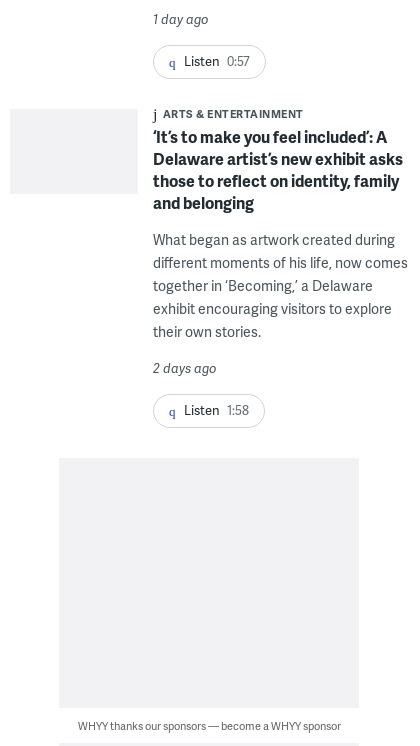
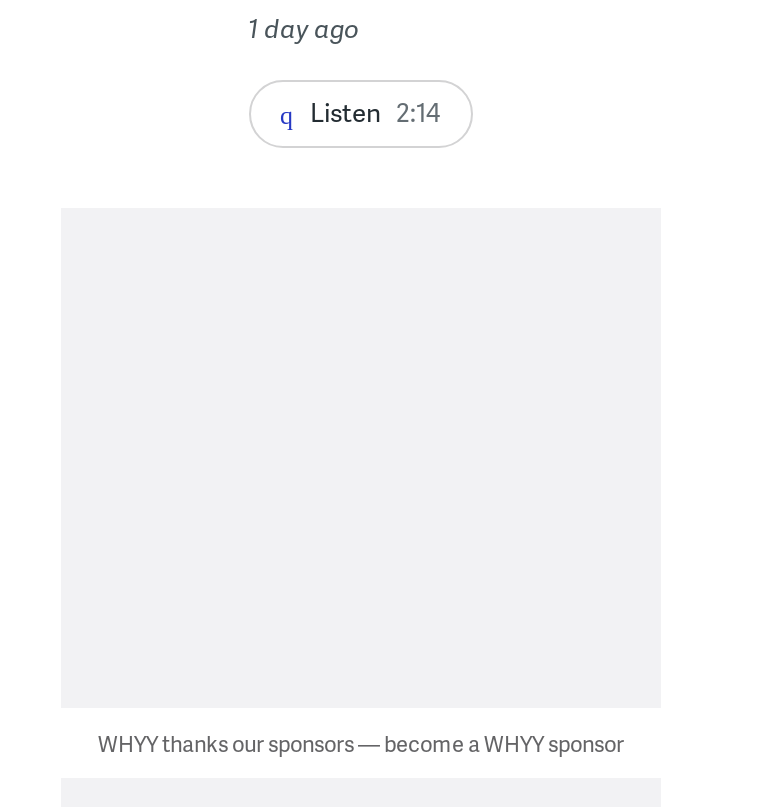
- Listen 0:57
- ARTS & ENTERTAINMENT
- ‘It’s to make you feel included’: A
- Delaware artist’s new exhibit asks
- those to reflect on identity, family
- and belonging
- What began as artwork created during
- different moments of his life, now comes
- together in ‘Becoming,’ a Delaware
- exhibit encouraging visitors to explore
- their own stories.
- 2 days ago
- Listen 1:58
+ Listen 2:14
